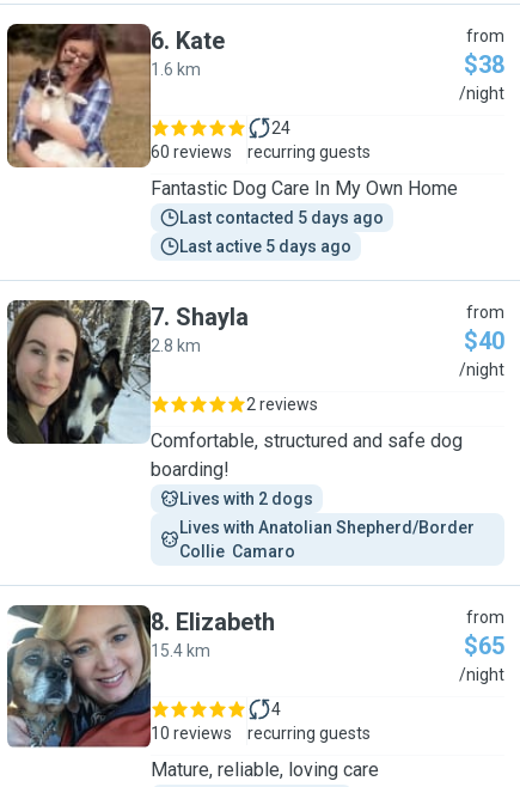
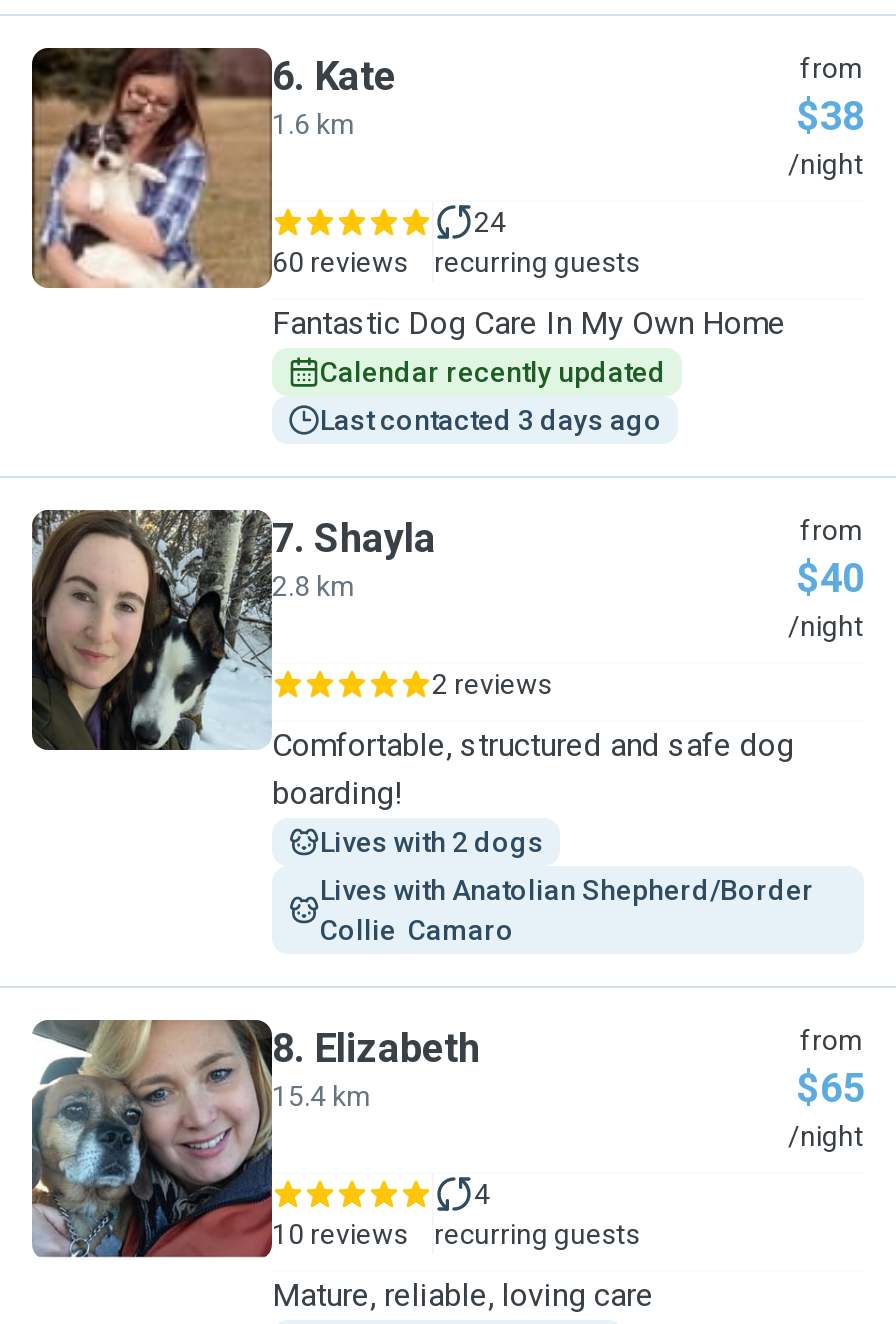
- Last contacted 5 days ago
+ Calendar recently updated

- Last active 5 days ago
+ Last contacted 3 days ago
